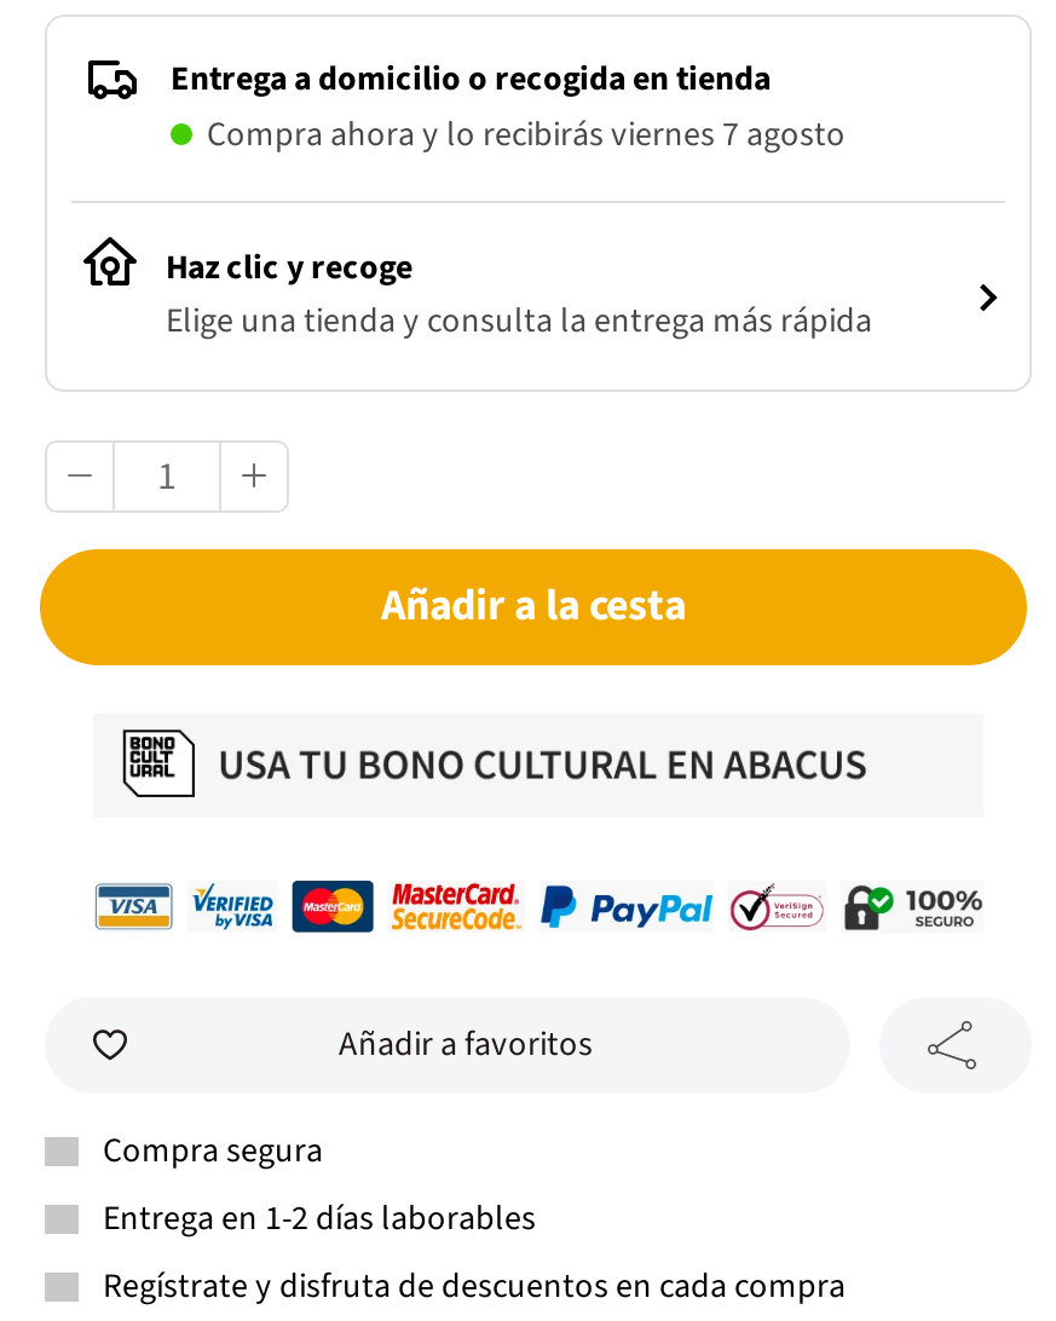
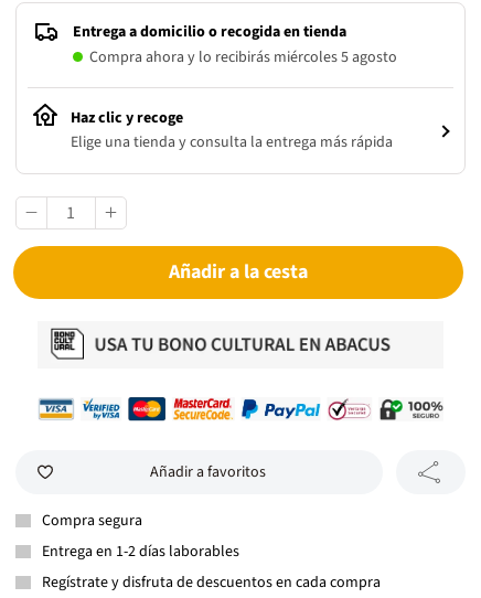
- Compra ahora y lo recibirás viernes 7 agosto
+ Compra ahora y lo recibirás miércoles 5 agosto
